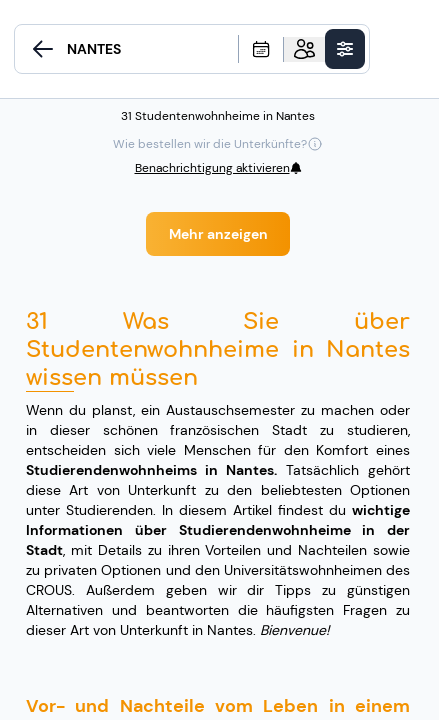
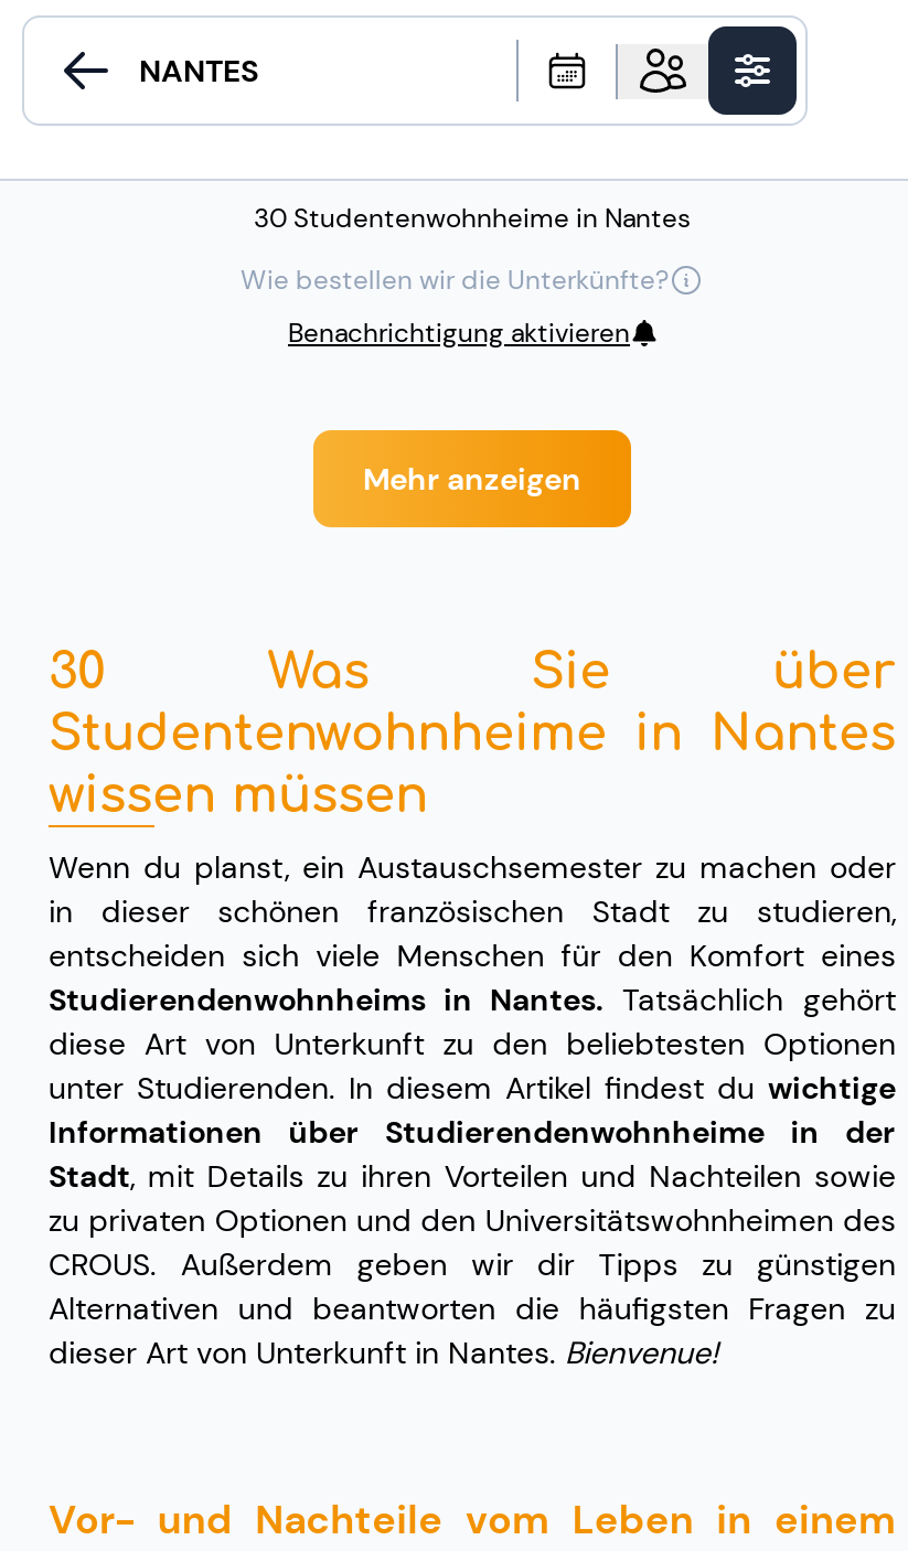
- 31 Studentenwohnheime in Nantes
+ 30 Studentenwohnheime in Nantes

- 31 Was Sie über
+ 30 Was Sie über
